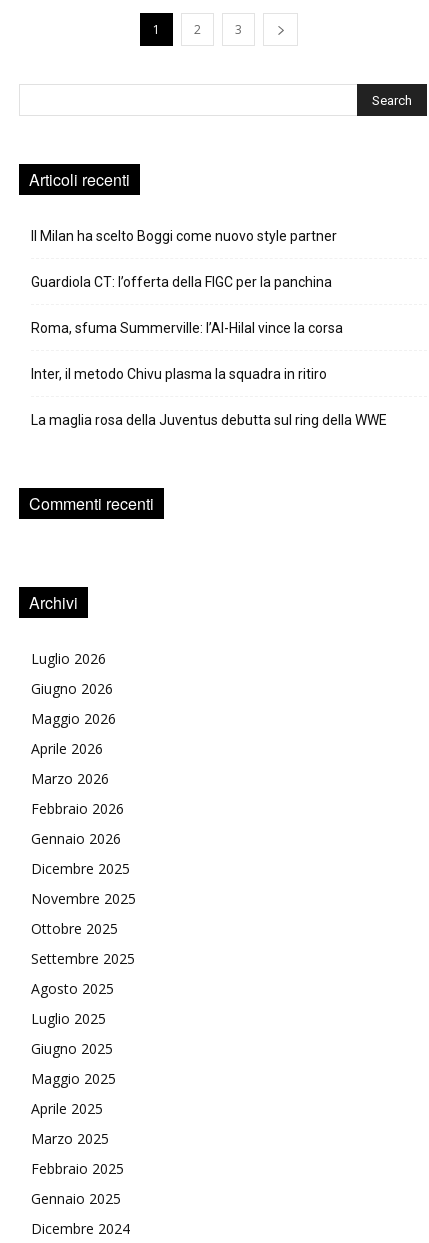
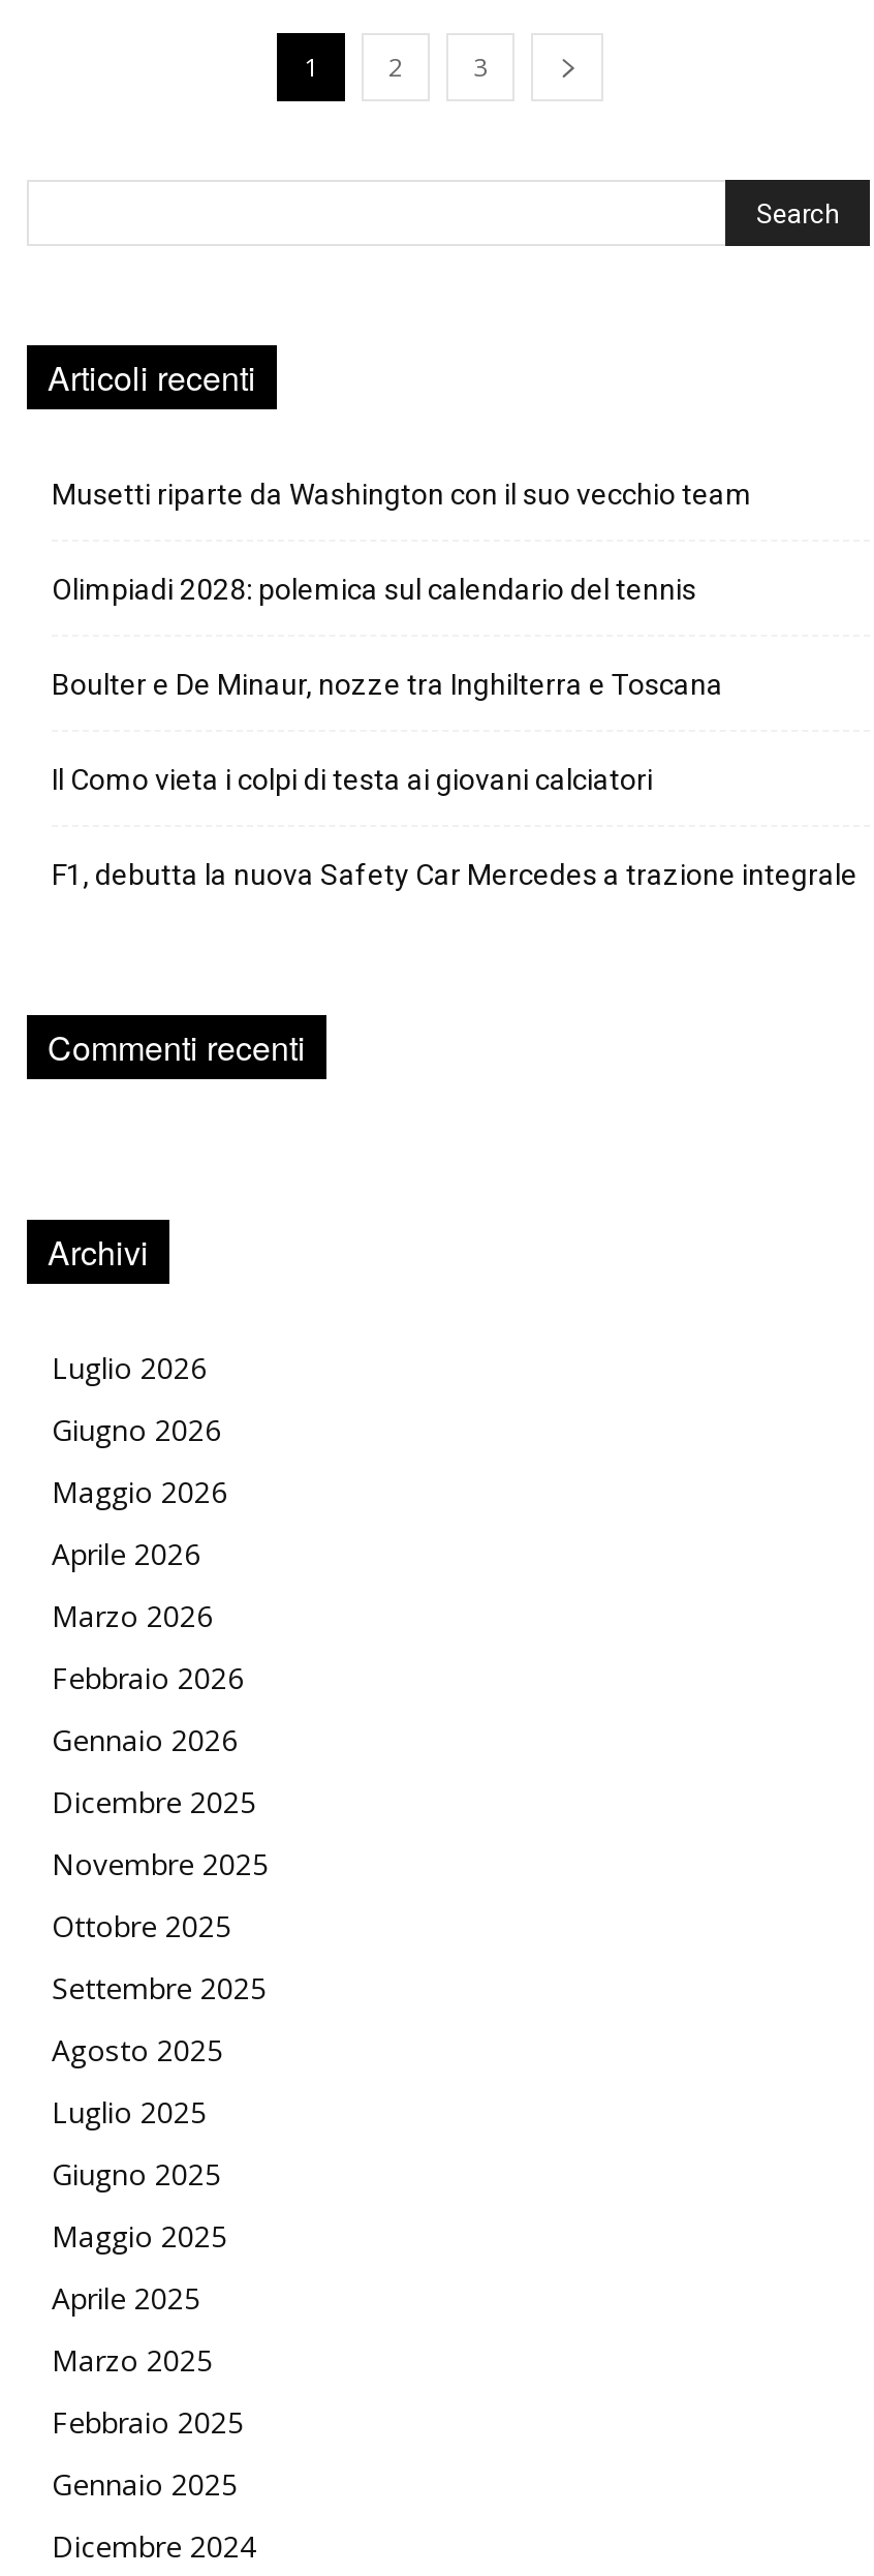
- Il Milan ha scelto Boggi come nuovo style partner
+ Musetti riparte da Washington con il suo vecchio team

- Guardiola CT: l’offerta della FIGC per la panchina
+ Olimpiadi 2028: polemica sul calendario del tennis

- Roma, sfuma Summerville: l’Al-Hilal vince la corsa
+ Boulter e De Minaur, nozze tra Inghilterra e Toscana

- Inter, il metodo Chivu plasma la squadra in ritiro
+ Il Como vieta i colpi di testa ai giovani calciatori

- La maglia rosa della Juventus debutta sul ring della WWE
+ F1, debutta la nuova Safety Car Mercedes a trazione integrale
